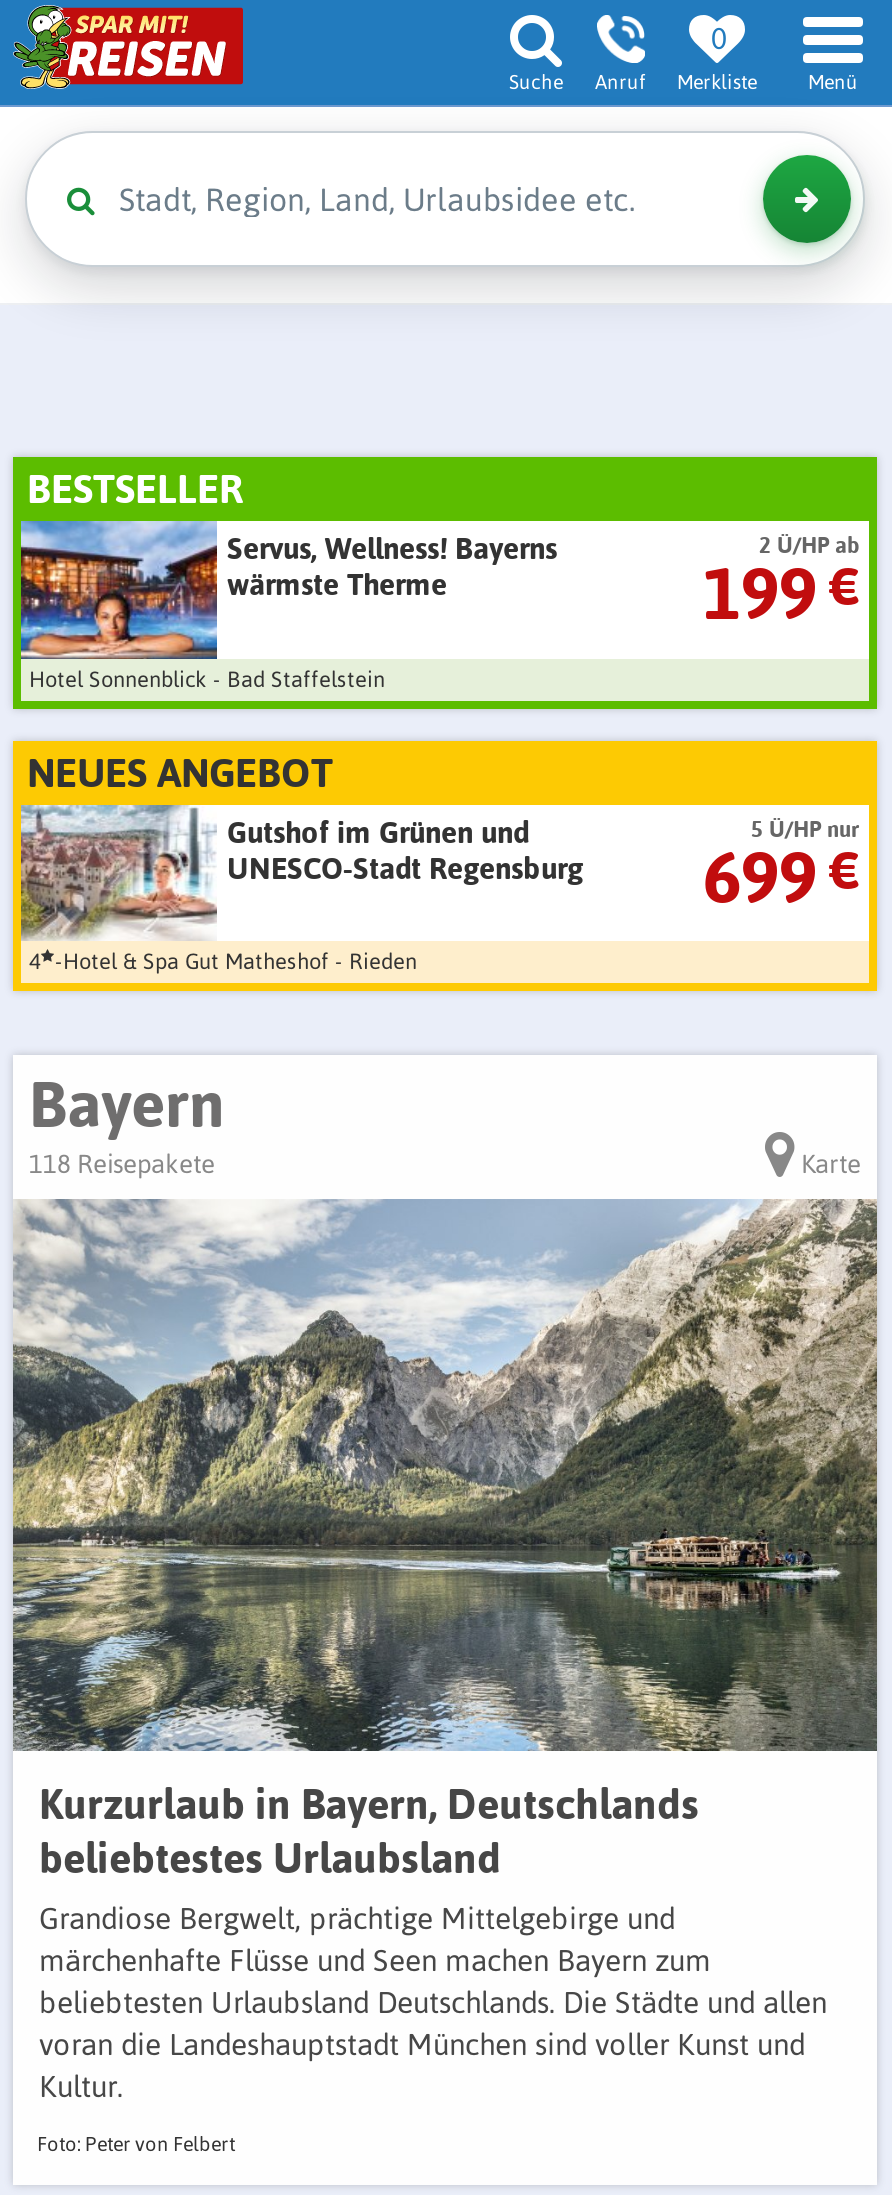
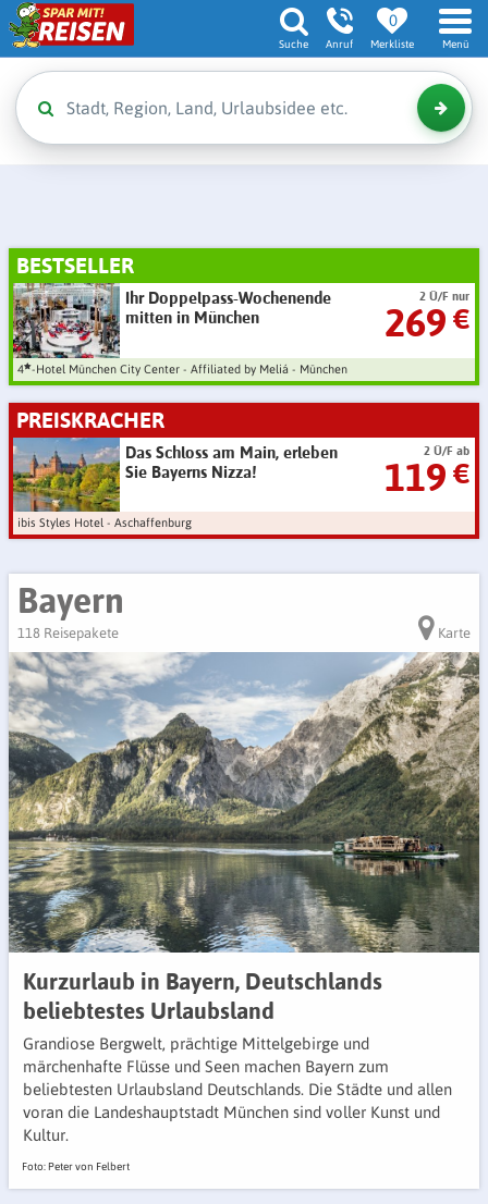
- [image]
- 2 Ü/HP ab
- 199 €
- Hotel Sonnenblick - Bad Staffelstein
+ [image]
+ 2 Ü/F nur
+ 269 €
+ 4 -Hotel München City Center - Affiliated by Meliá - München

- Servus, Wellness! Bayerns
- wärmste Therme
+ Ihr Doppelpass-Wochenende
+ mitten in München

- NEUES ANGEBOT
- Gutshof im Grünen und
- UNESCO-Stadt Regensburg
+ PREISKRACHER
+ Das Schloss am Main, erleben
+ Sie Bayerns Nizza!

- 5 Ü/HP nur
- 699 €
- 4 -Hotel & Spa Gut Matheshof - Rieden
+ 2 Ü/F ab
+ 119 €
+ ibis Styles Hotel - Aschaffenburg
